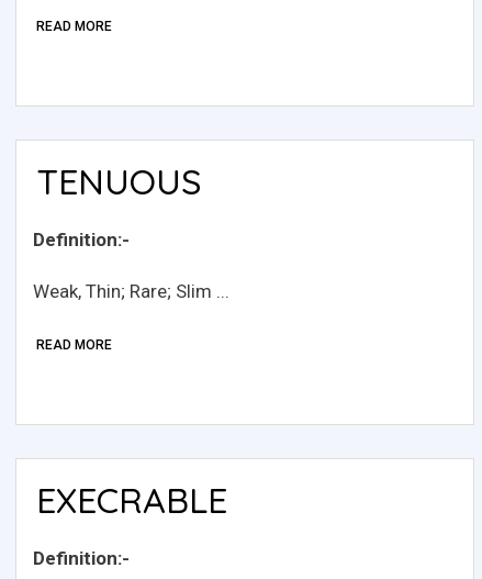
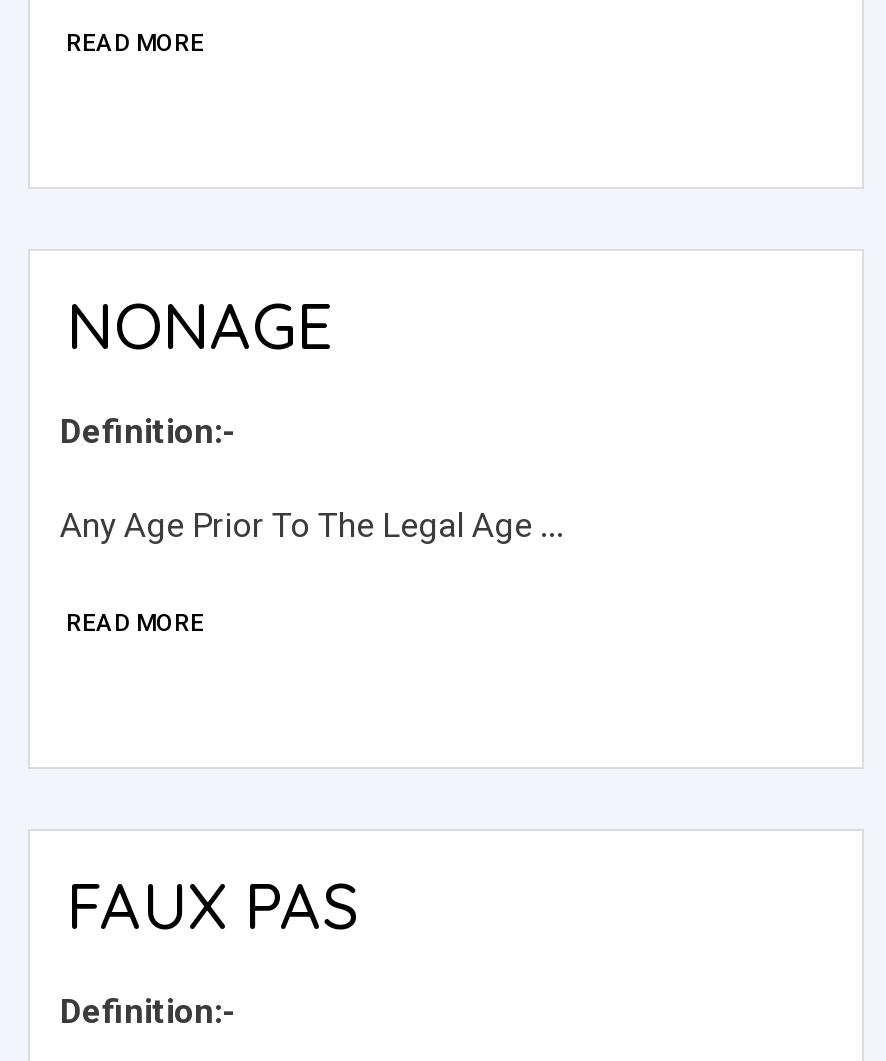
- TENUOUS
+ NONAGE

- Weak, Thin; Rare; Slim ...
+ Any Age Prior To The Legal Age ...

- EXECRABLE
+ FAUX PAS
